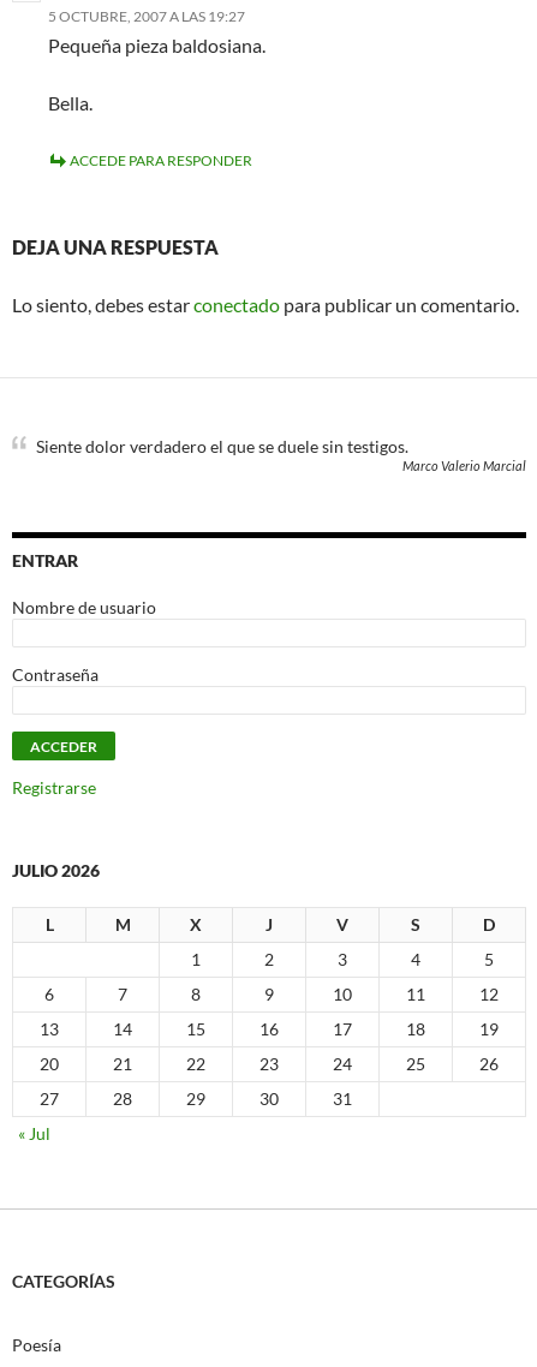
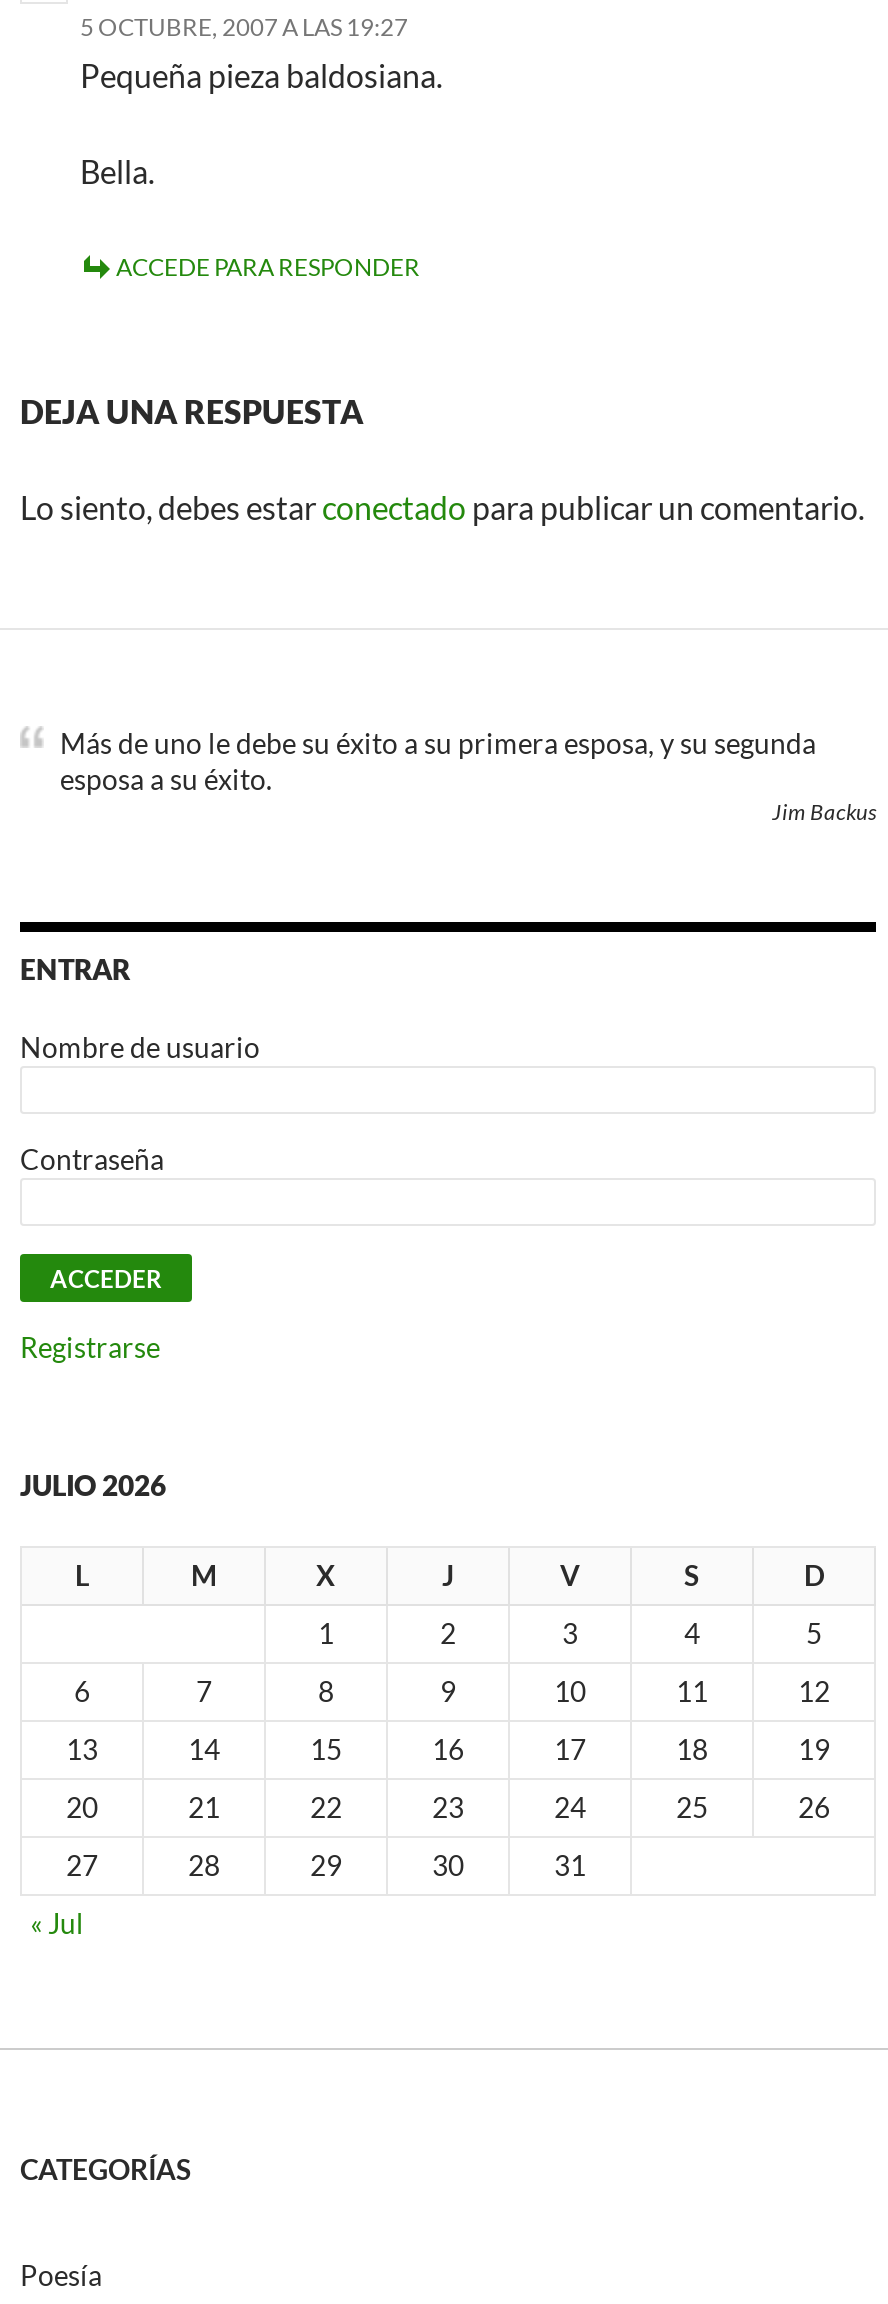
- Siente dolor verdadero el que se duele sin testigos.
- Marco Valerio Marcial
+ Más de uno le debe su éxito a su primera esposa, y su segunda
+ esposa a su éxito.
+ Jim Backus
